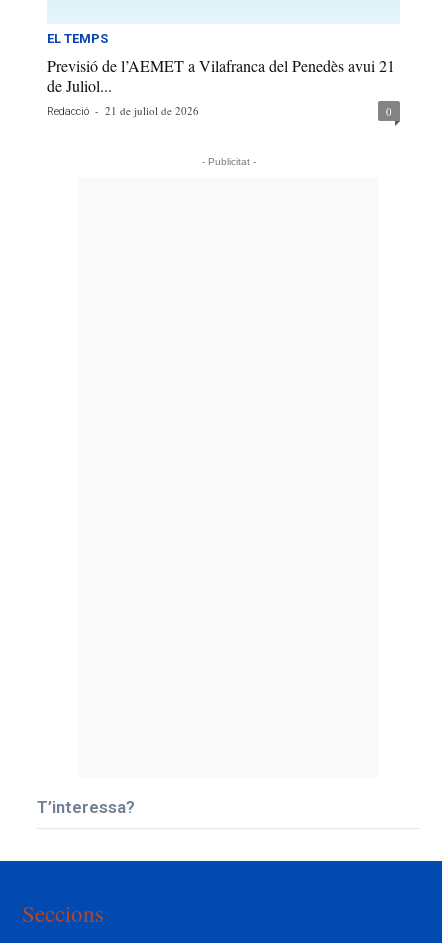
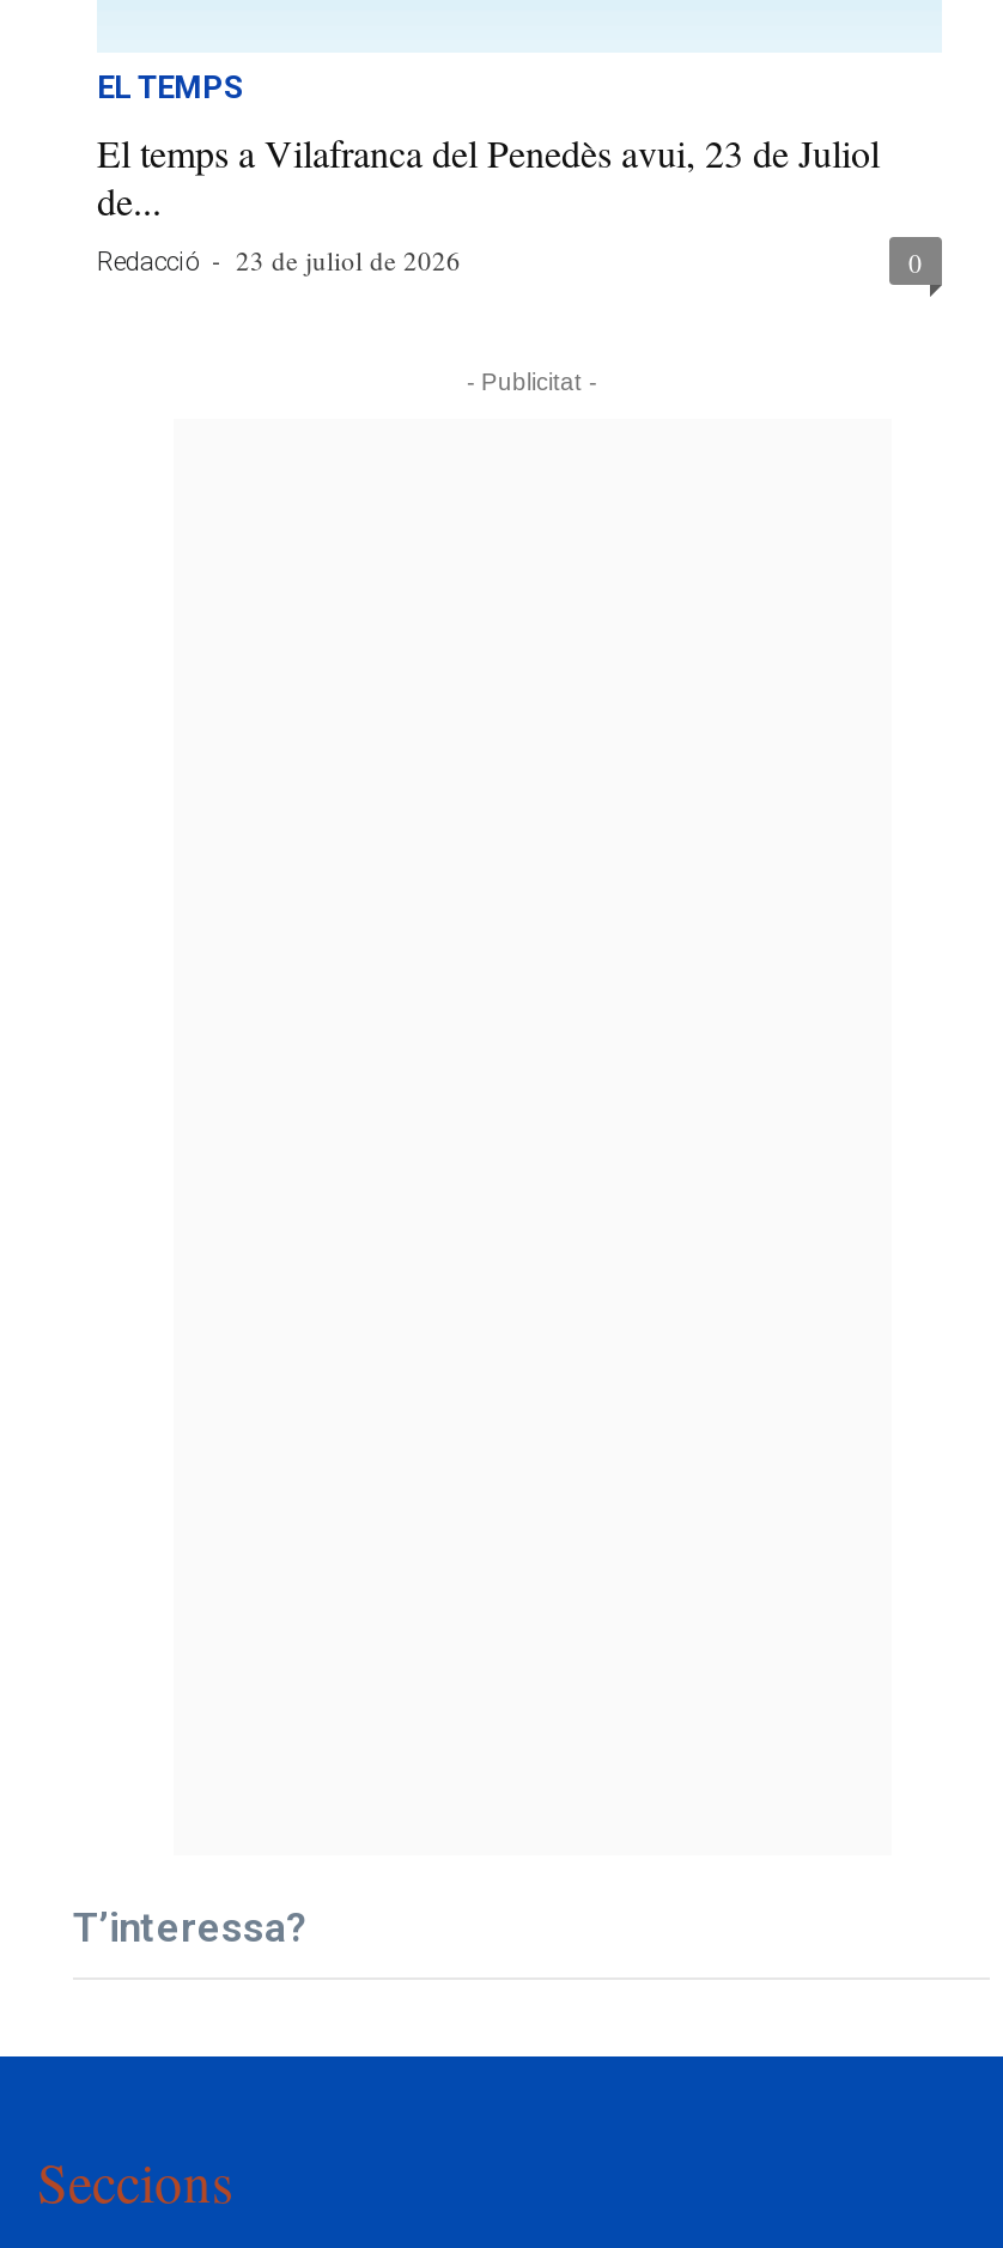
- Previsió de l’AEMET a Vilafranca del Penedès avui 21
- de Juliol...
- Redacció - 21 de juliol de 2026
+ El temps a Vilafranca del Penedès avui, 23 de Juliol
+ de...
+ Redacció - 23 de juliol de 2026
